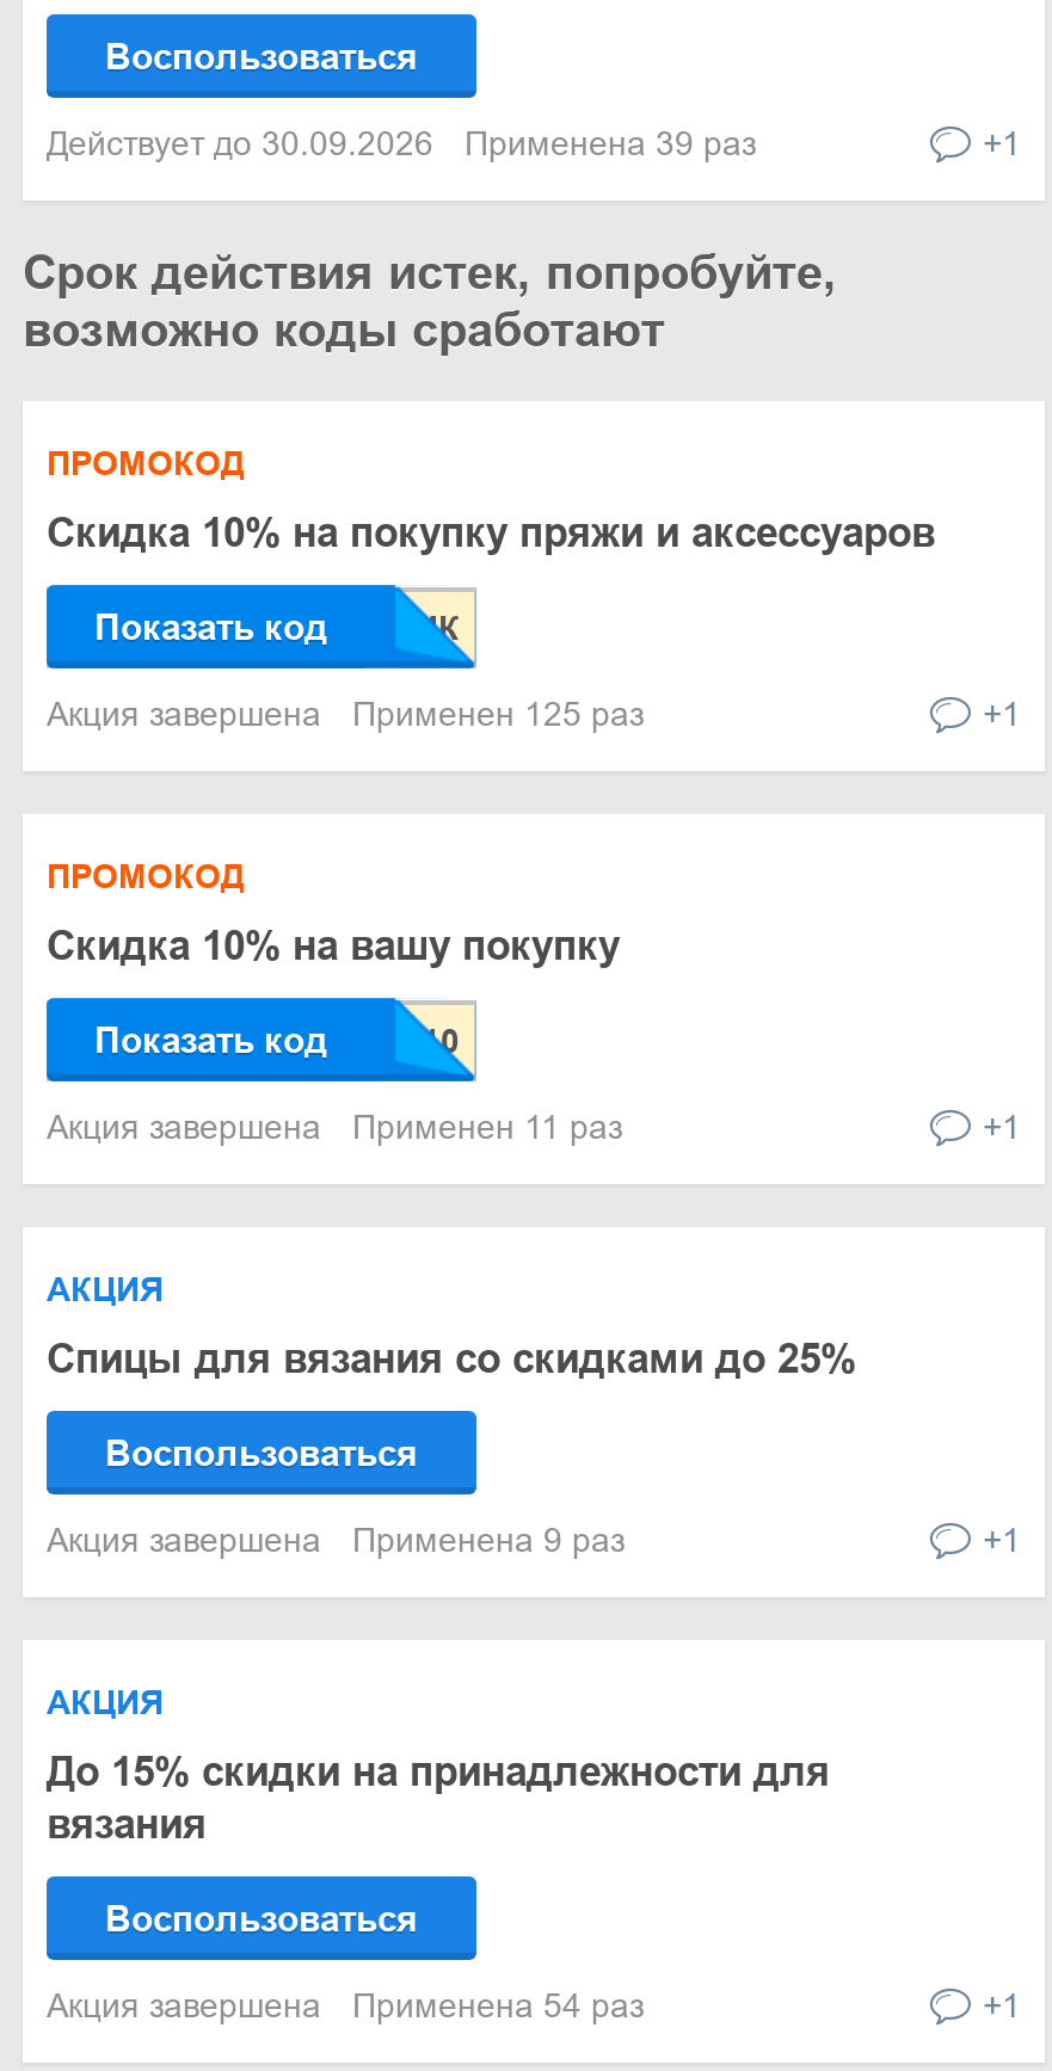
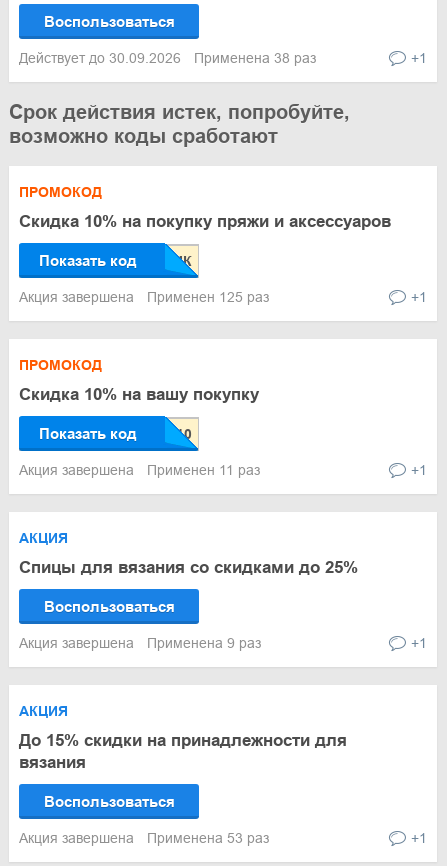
- Действует до 30.09.2026 Применена 39 раз
+ Действует до 30.09.2026 Применена 38 раз

- Акция завершена Применена 54 раз
+ Акция завершена Применена 53 раз
